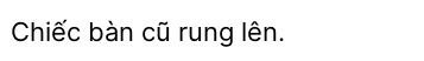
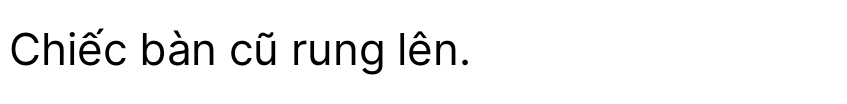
- cũ
+ lên.
